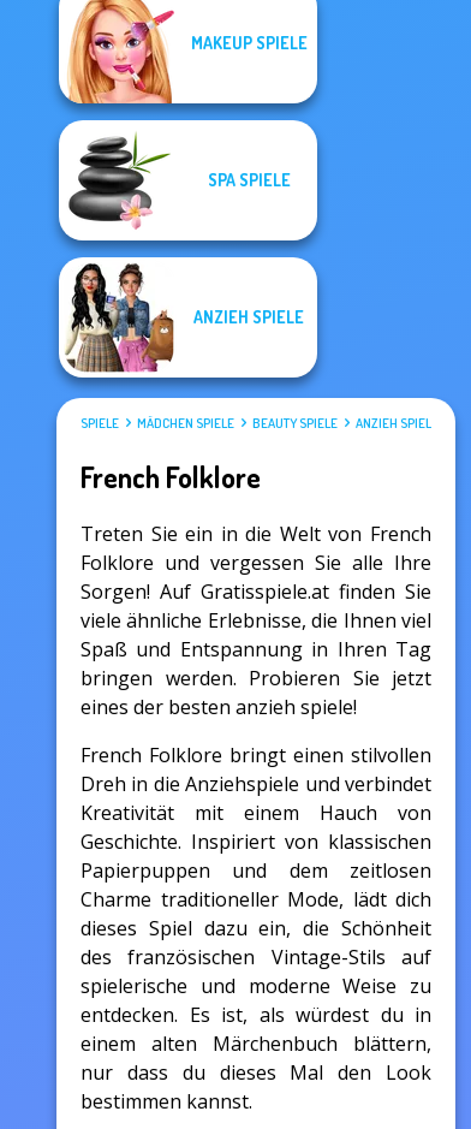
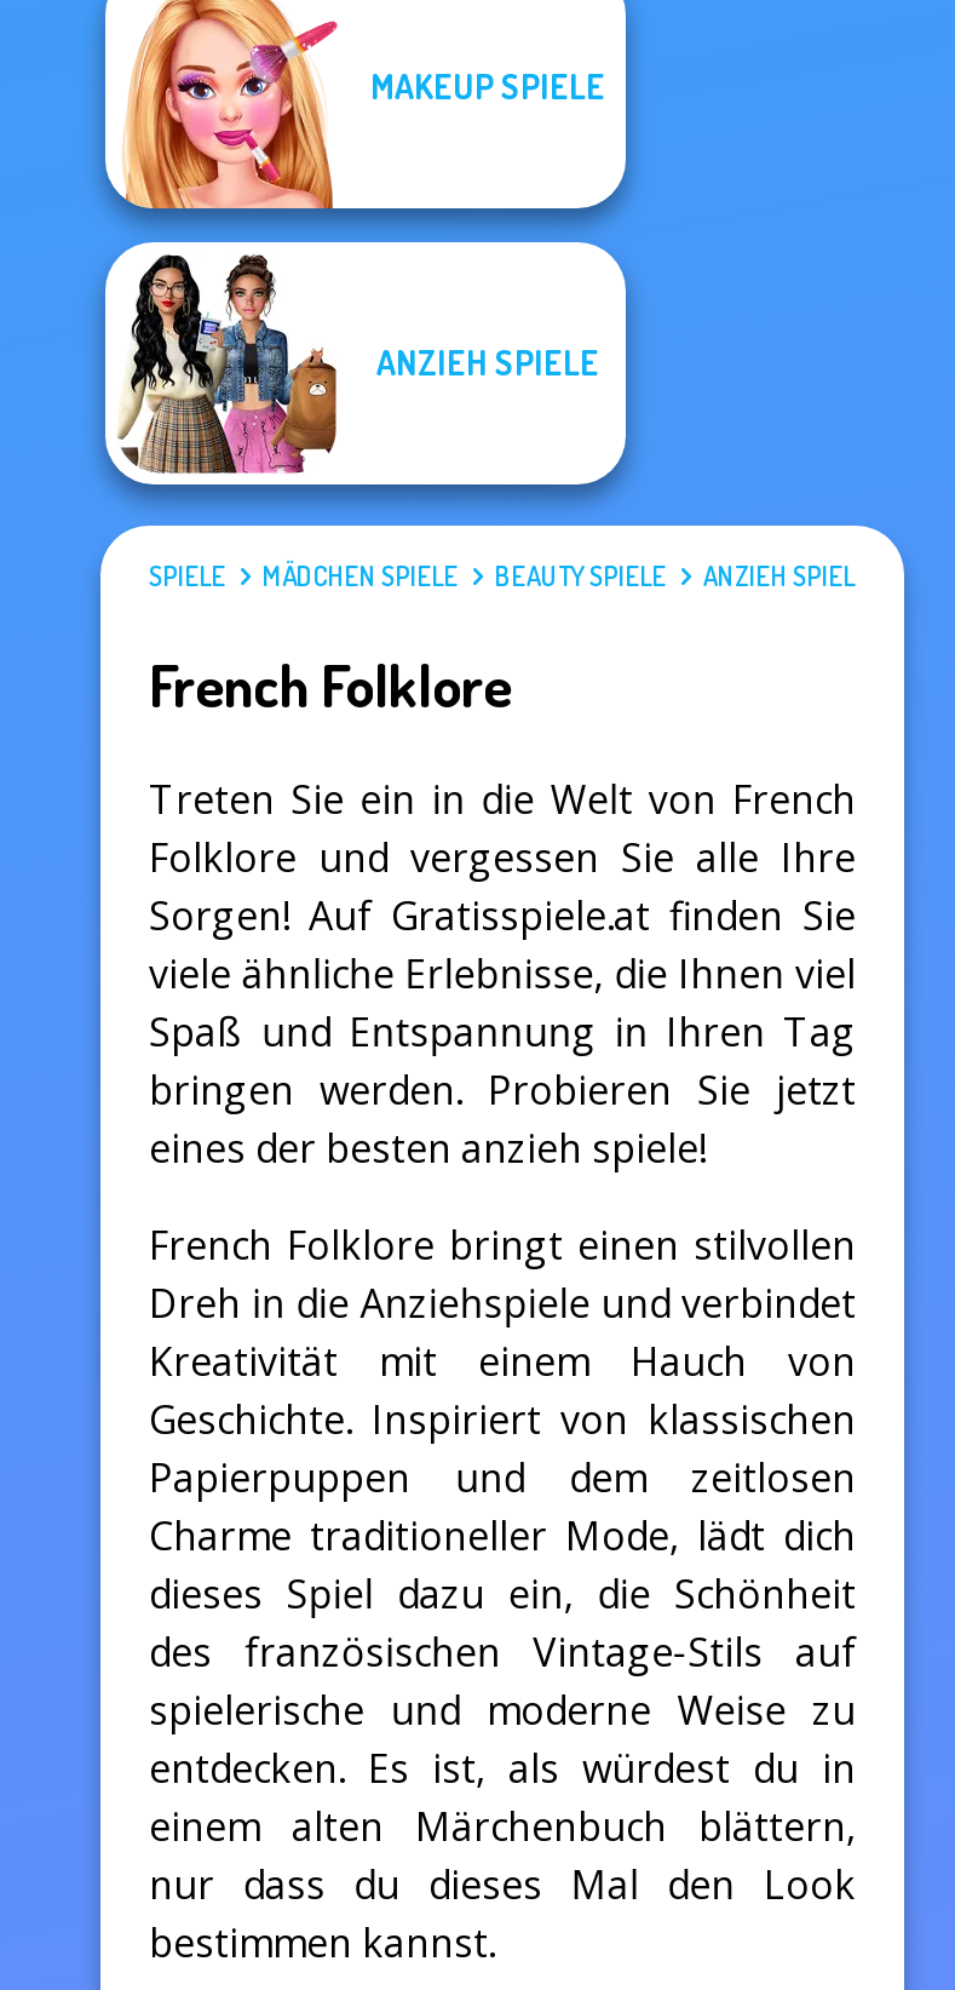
- [image]
- SPA SPIELE
